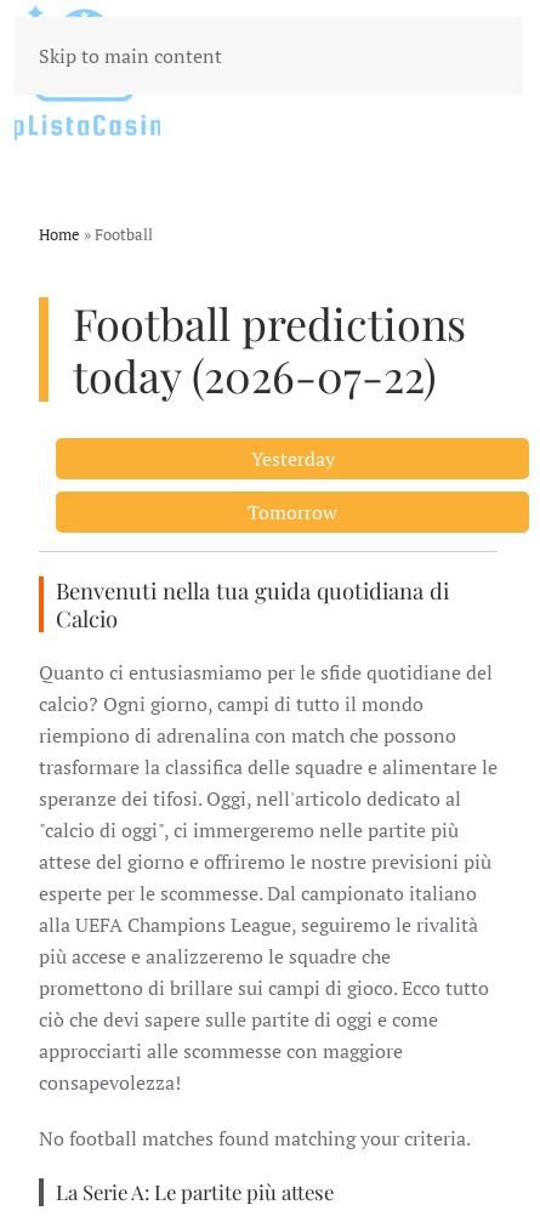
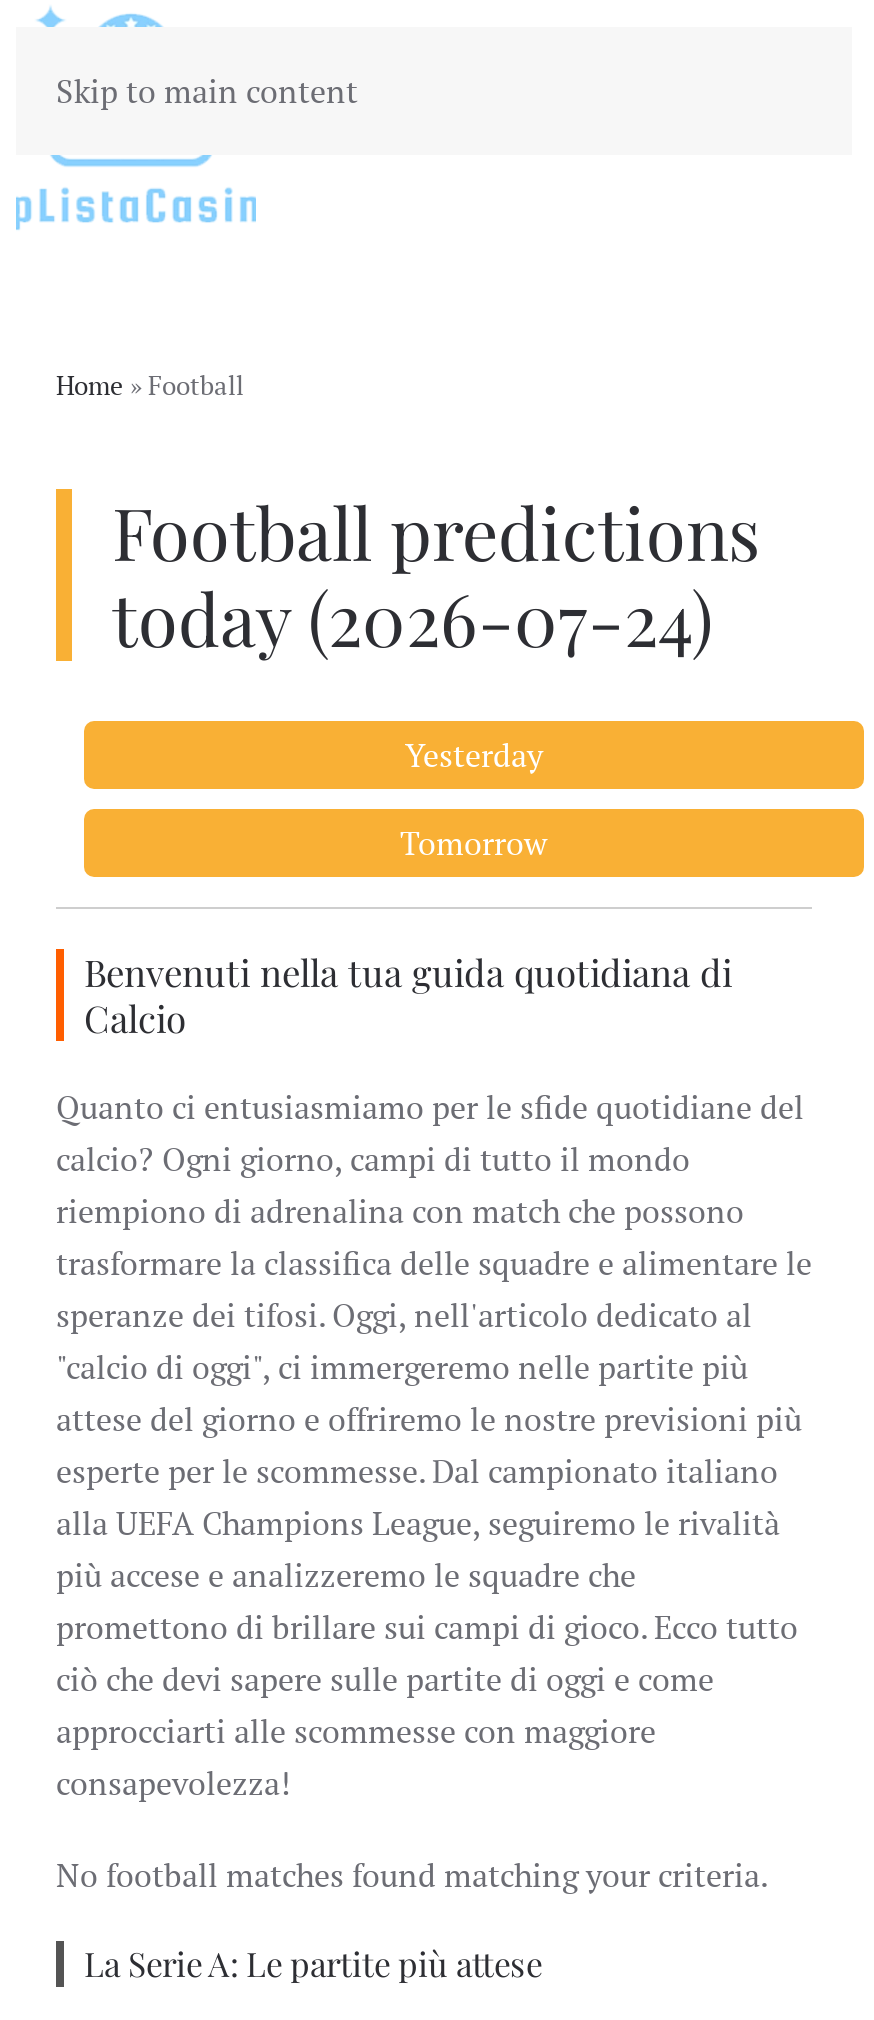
- today (2026-07-22)
+ today (2026-07-24)
